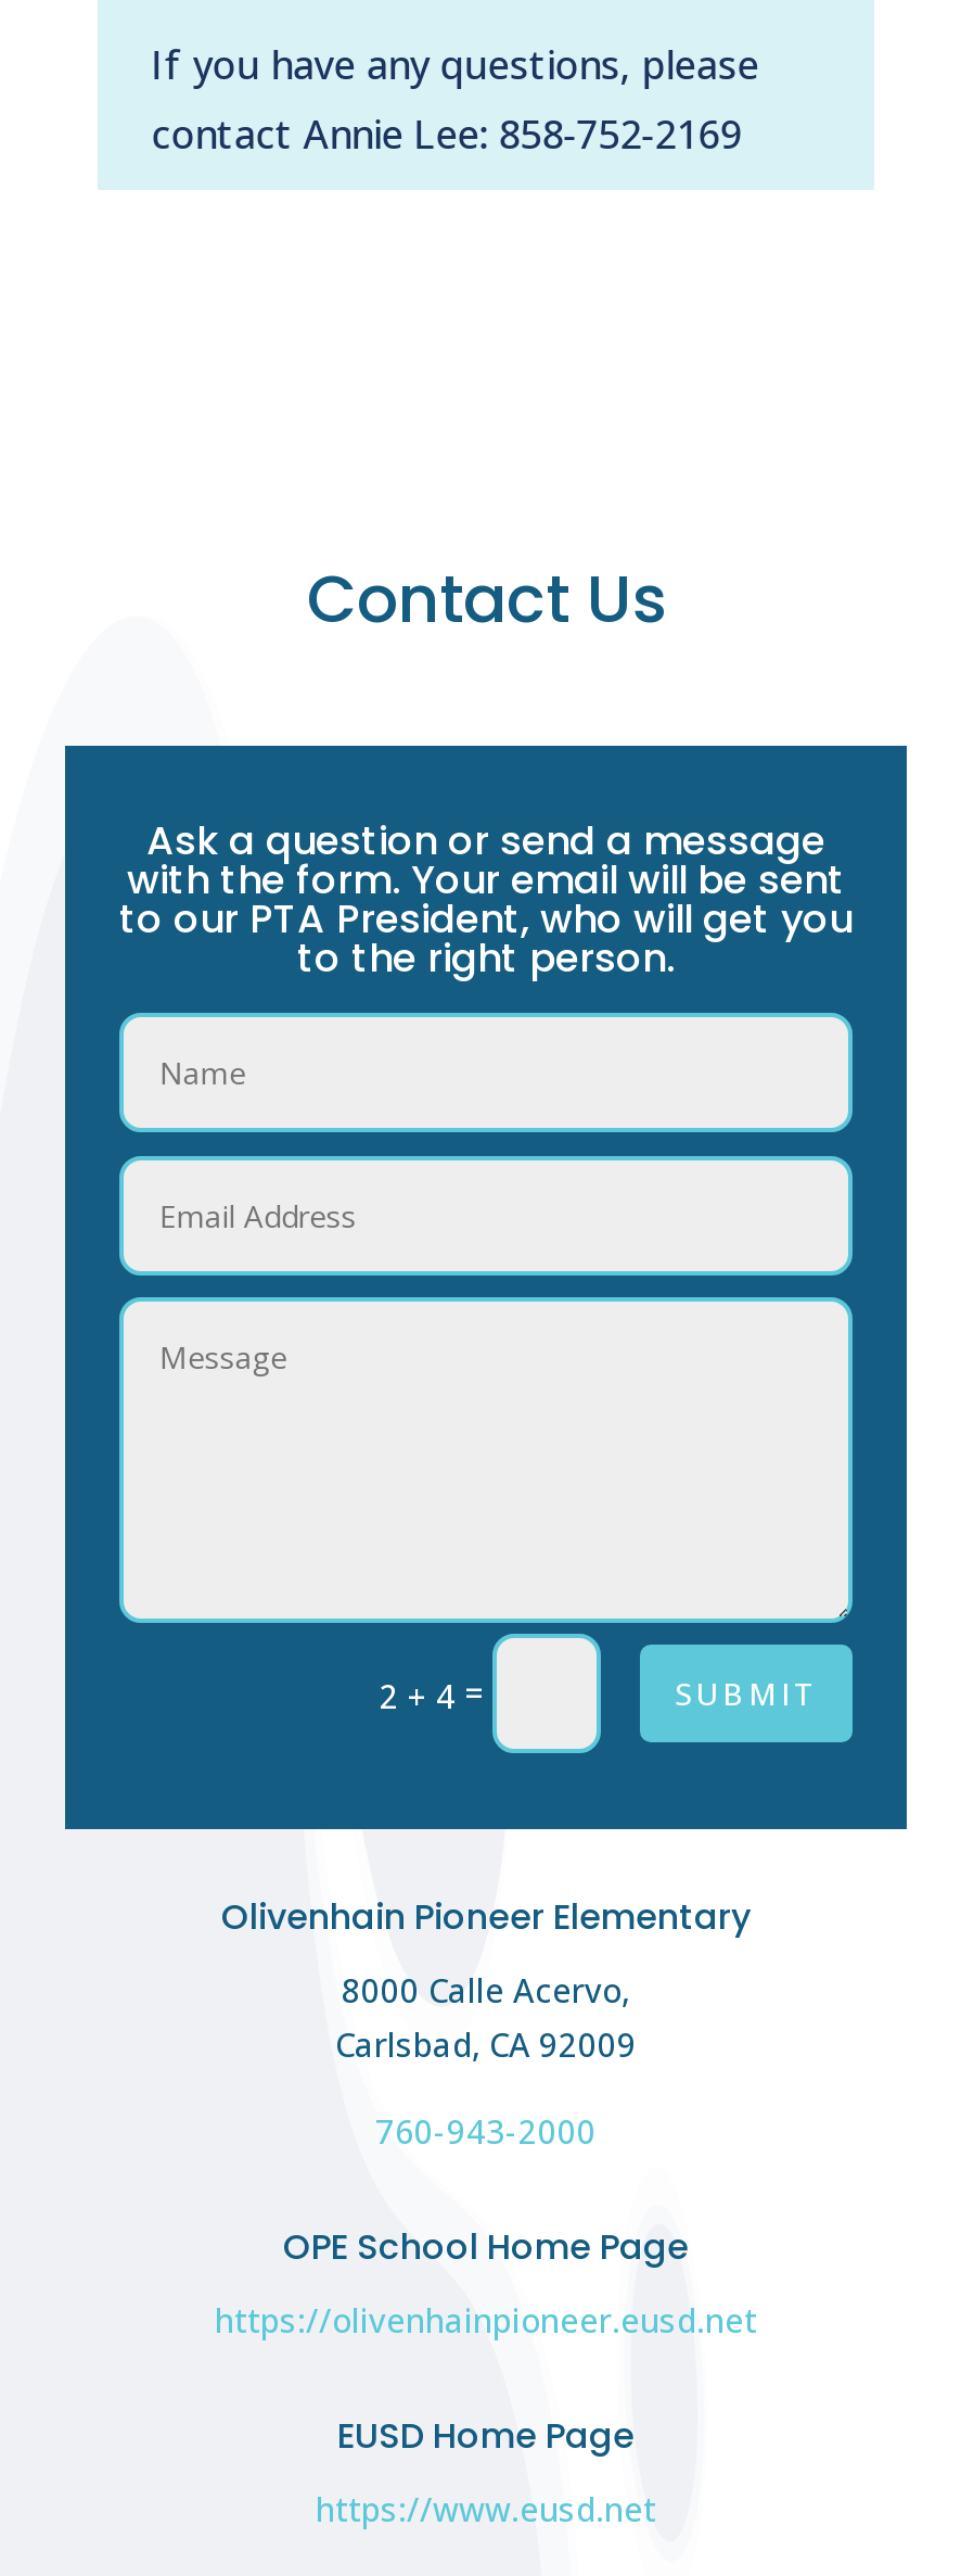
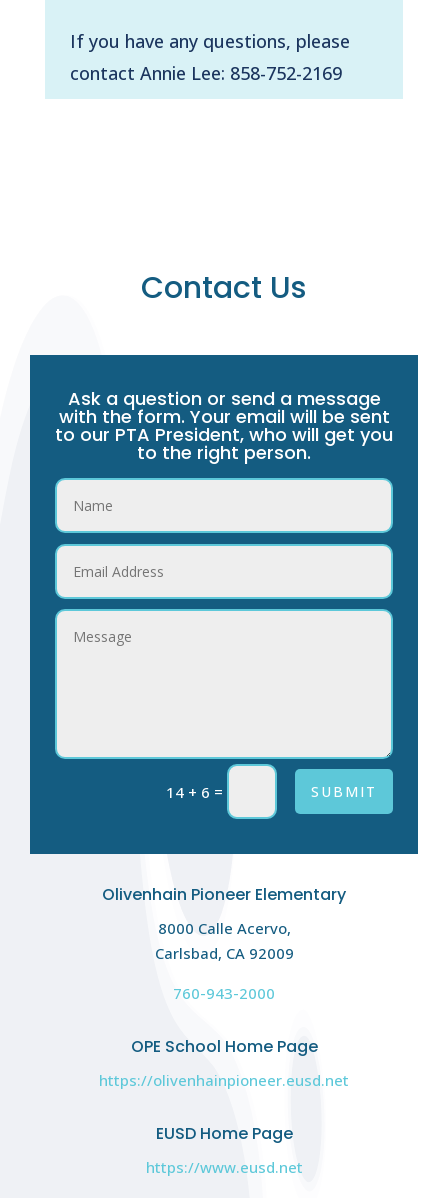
- 2 + 4 =
+ 14 + 6 =
